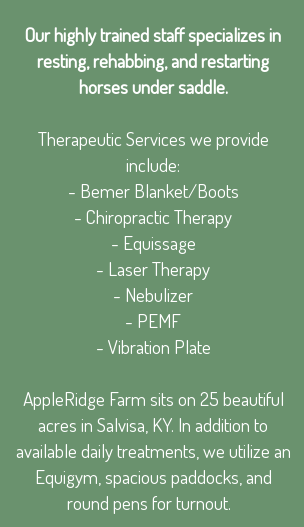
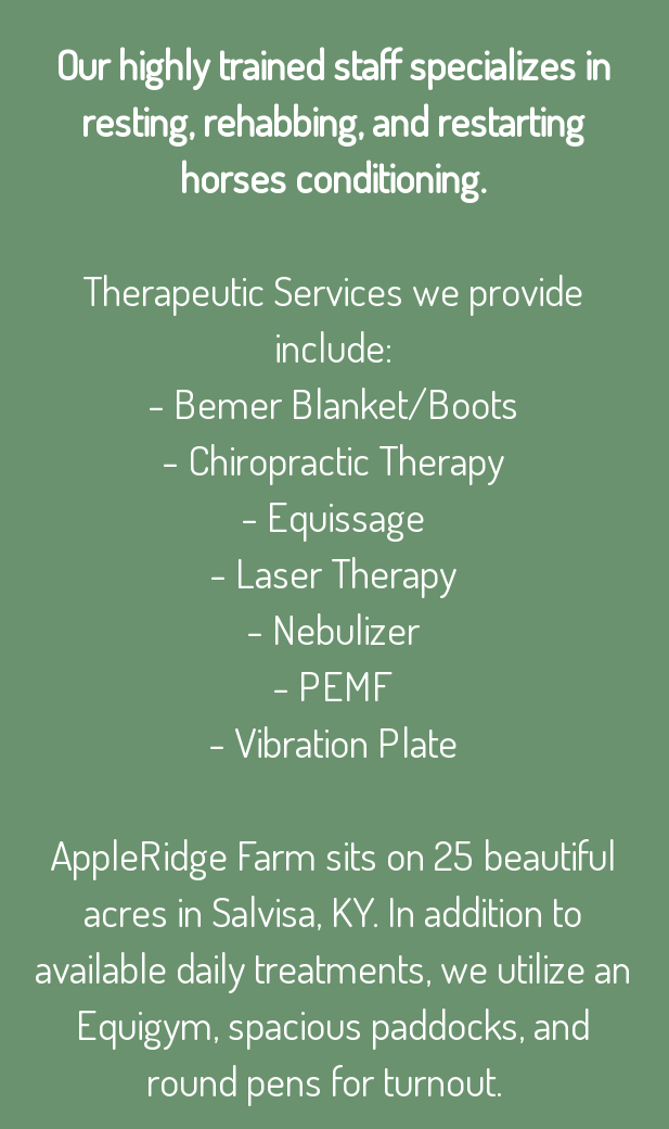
- horses under saddle.
+ horses conditioning.
